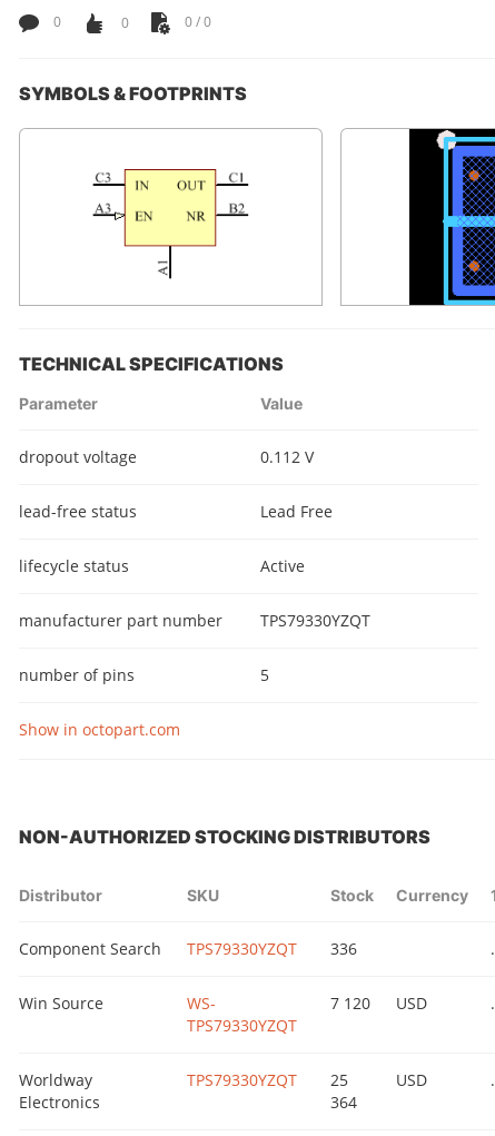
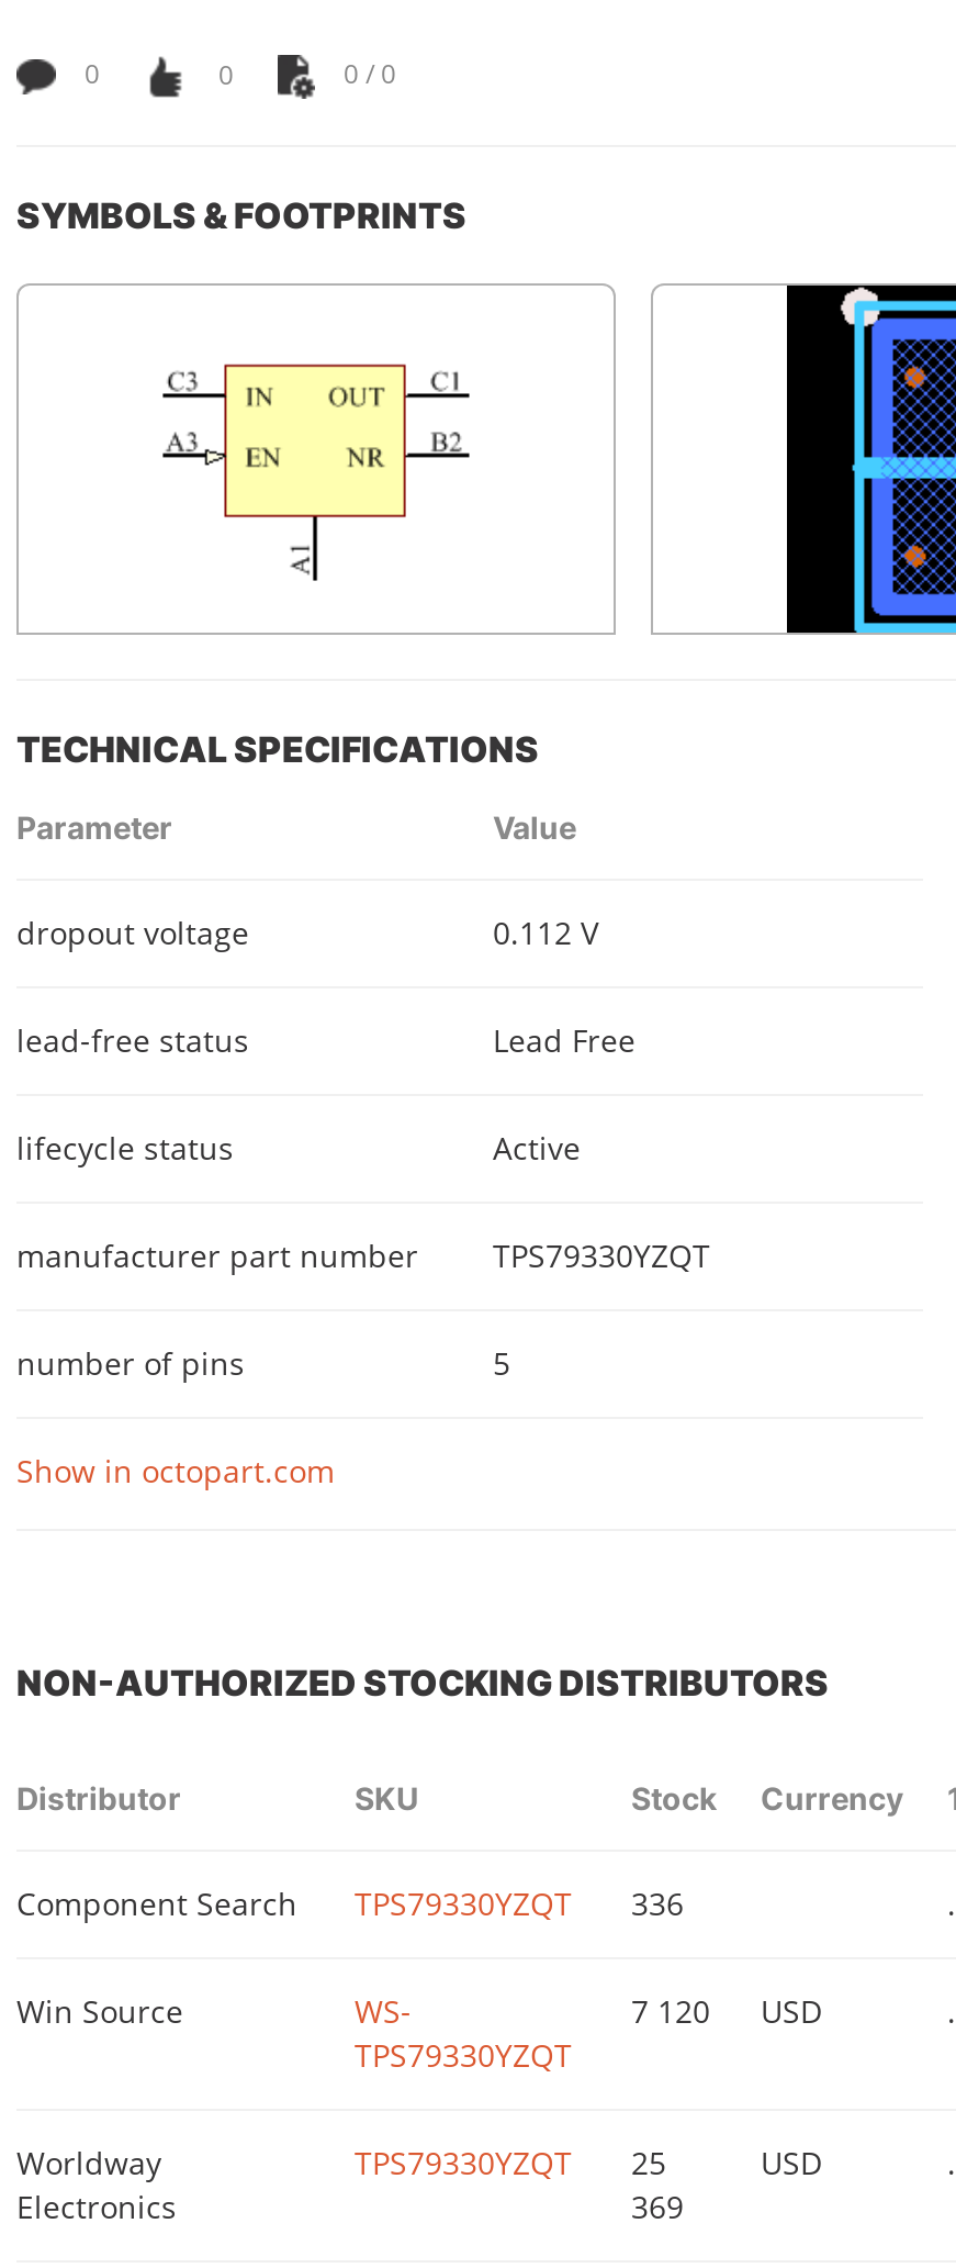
- 364
+ 369
